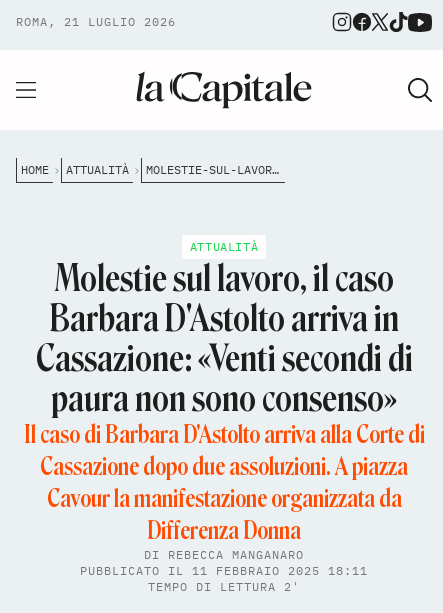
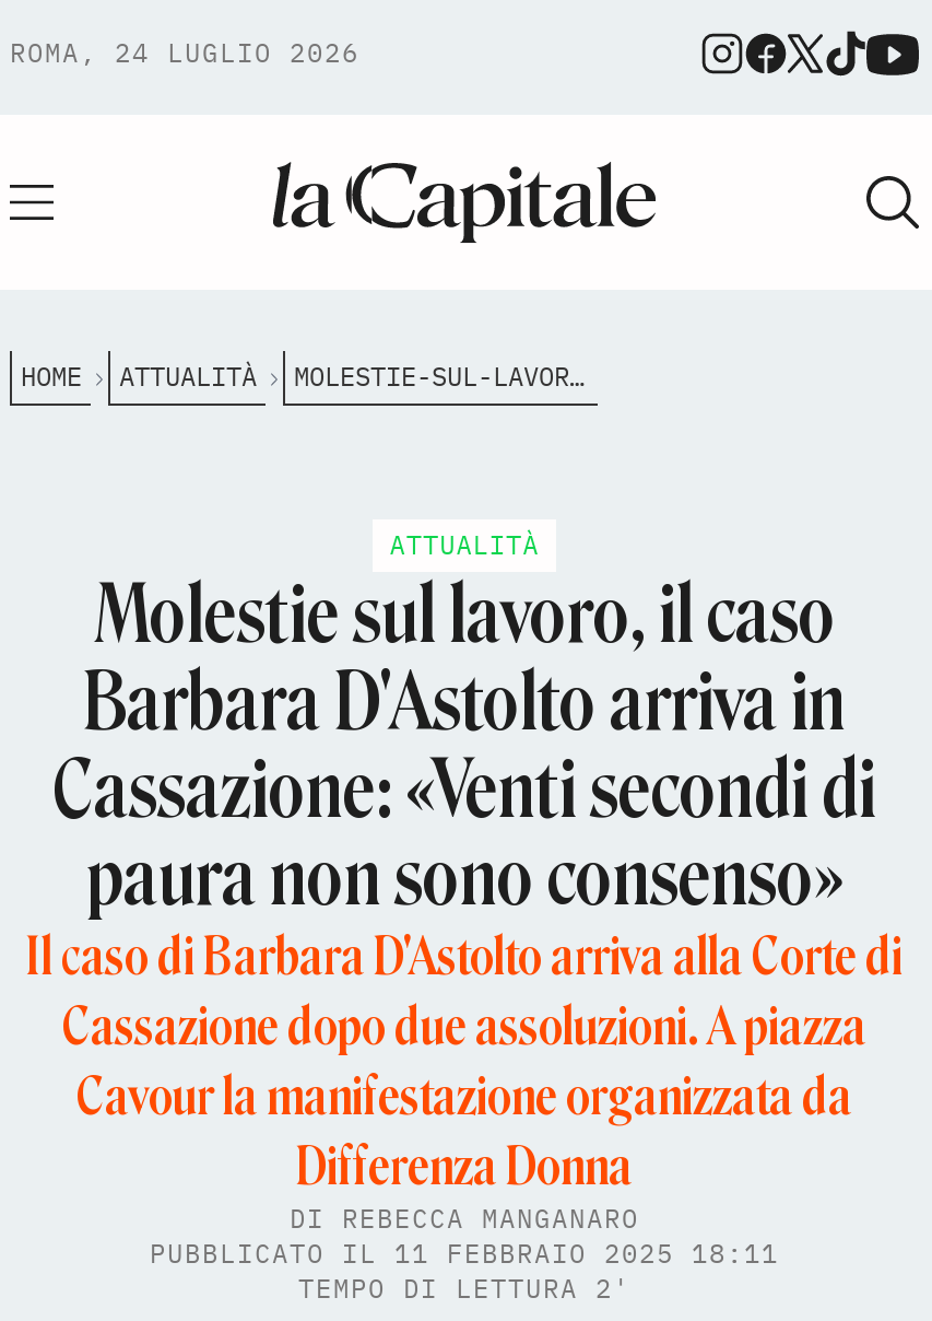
- ROMA, 21 LUGLIO 2026
+ ROMA, 24 LUGLIO 2026
